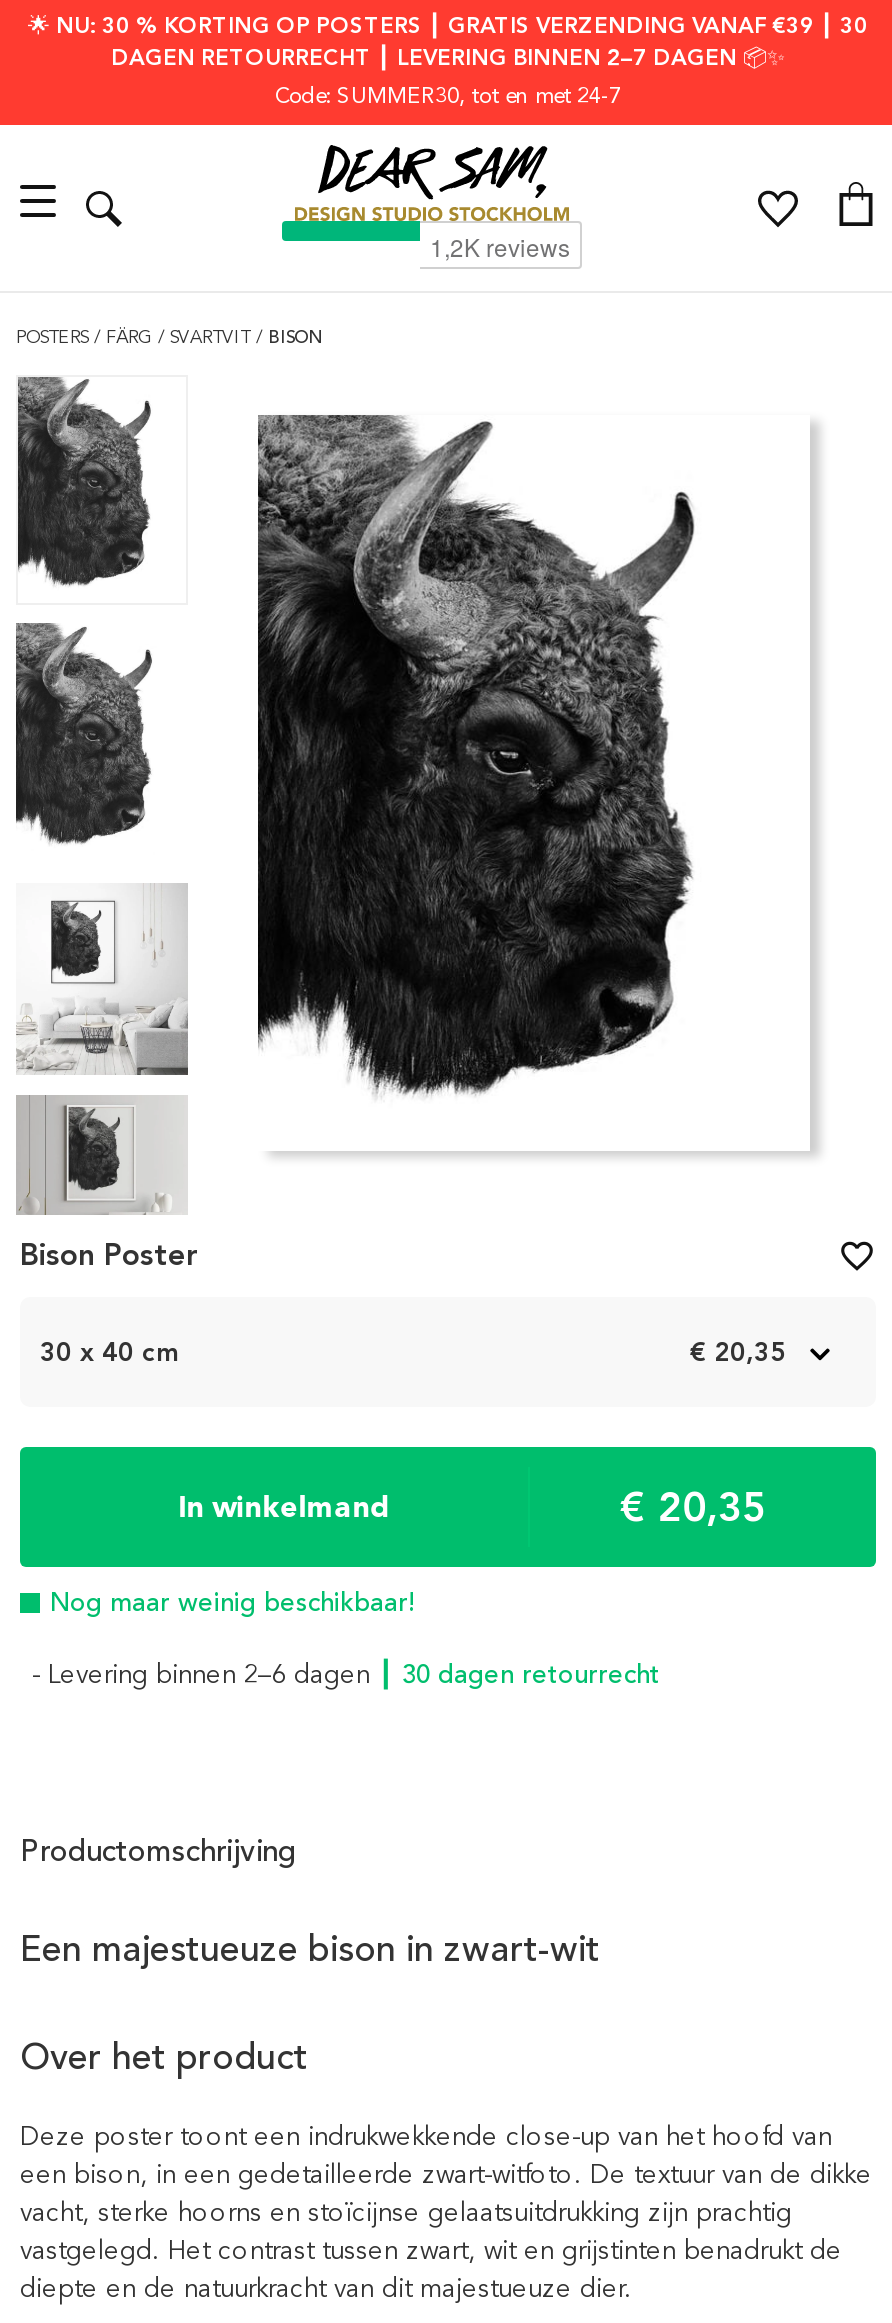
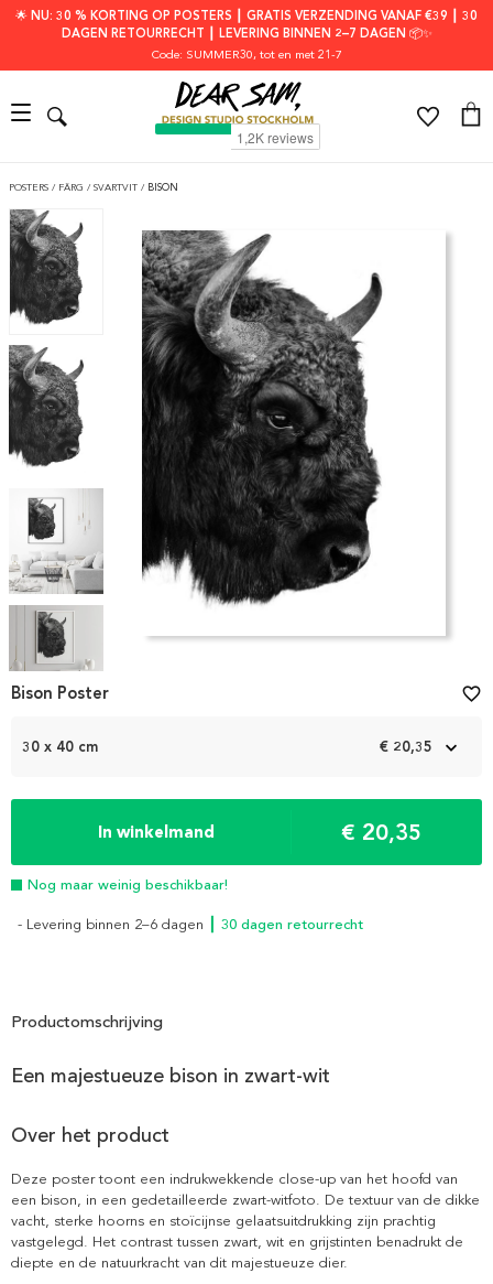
- Code: SUMMER30, tot en met 24-7
+ Code: SUMMER30, tot en met 21-7
